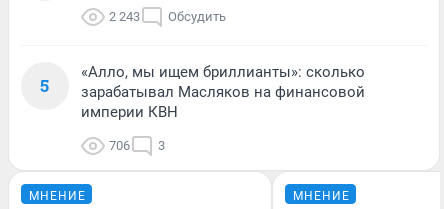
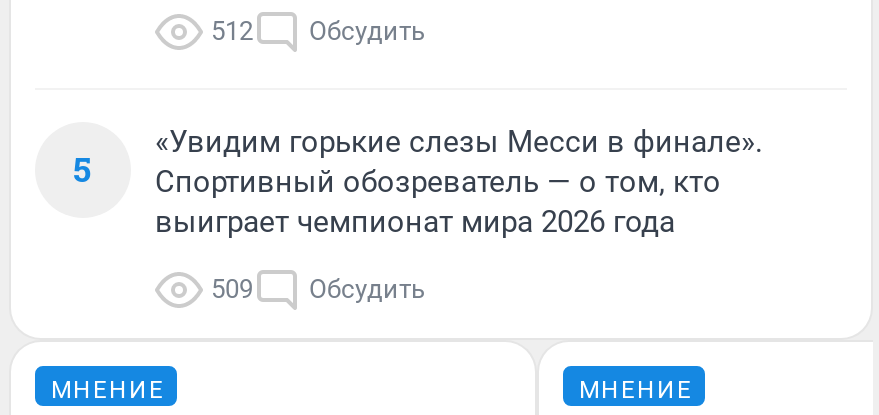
- 2 243 Обсудить
+ 512 Обсудить

- «Алло, мы ищем бриллианты»: сколько
- зарабатывал Масляков на финансовой
- империи КВН
+ «Увидим горькие слезы Месси в финале».
+ Спортивный обозреватель — о том, кто
+ выиграет чемпионат мира 2026 года

- 706
- 3
+ 509
+ Обсудить
